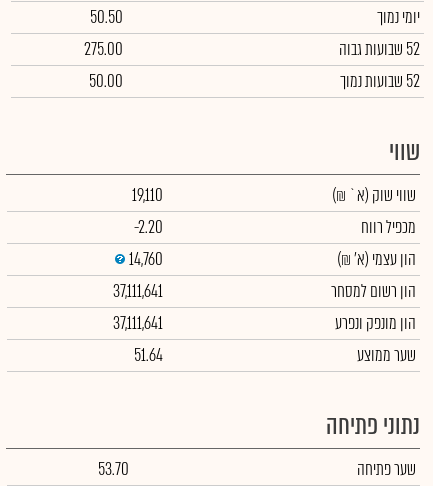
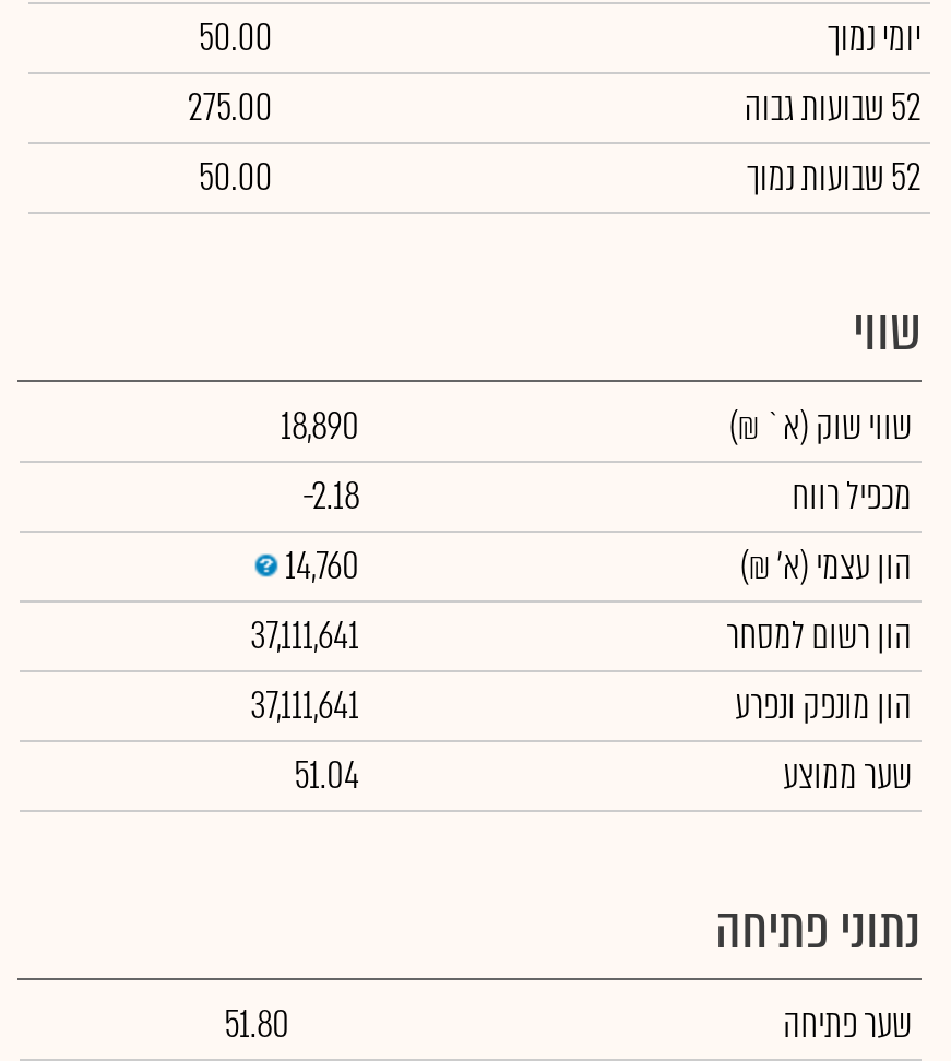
- 50.50
+ 50.00

- 19,110
+ 18,890

- -2.20
+ -2.18

- 51.64
+ 51.04

- 53.70
+ 51.80
